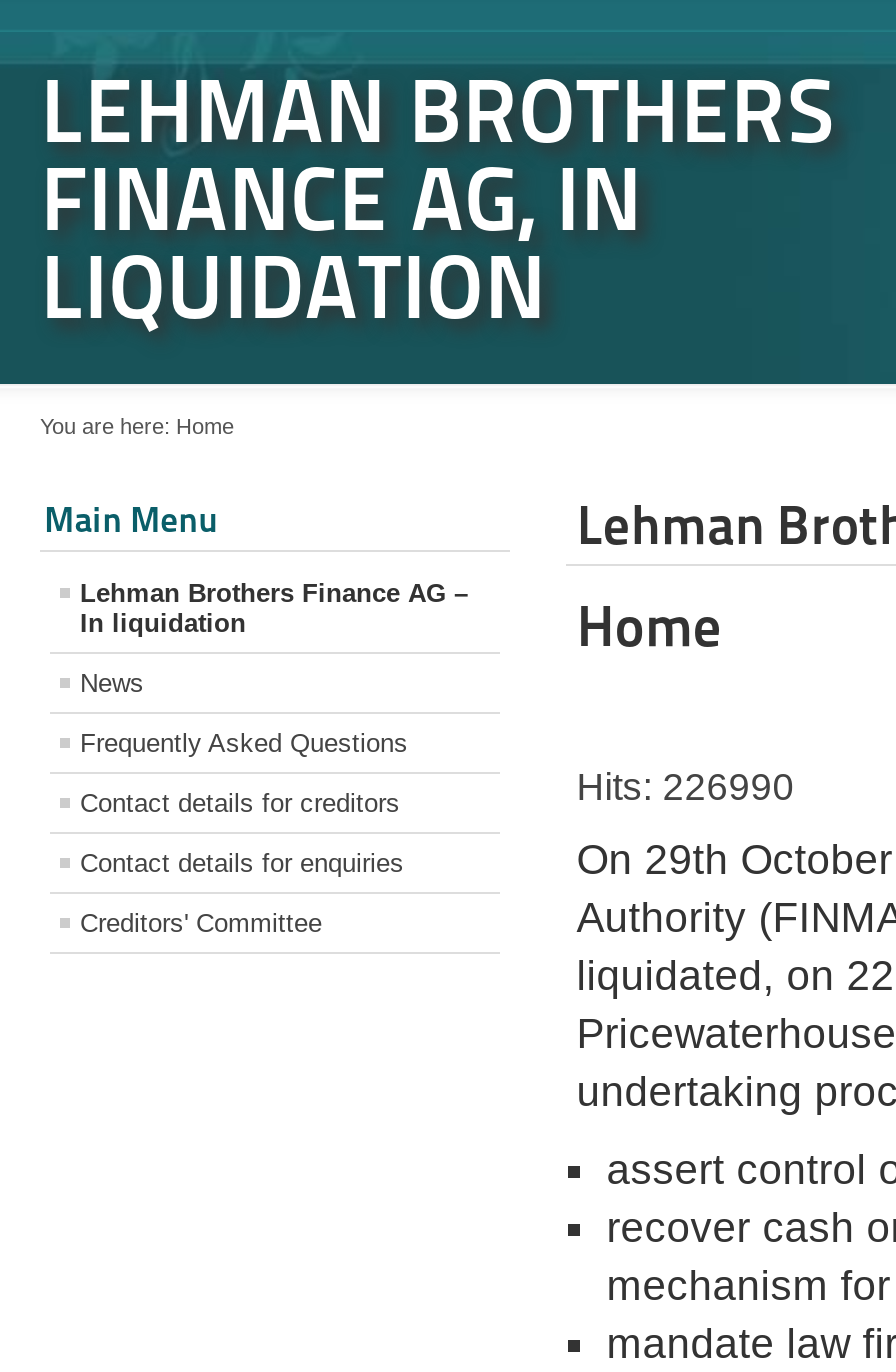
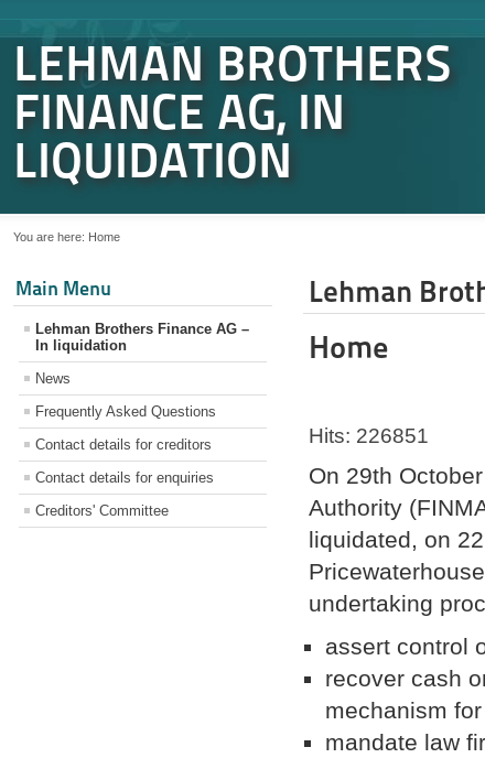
- Hits: 226990
+ Hits: 226851
